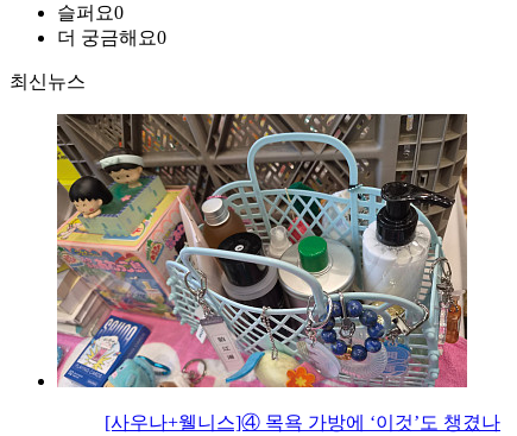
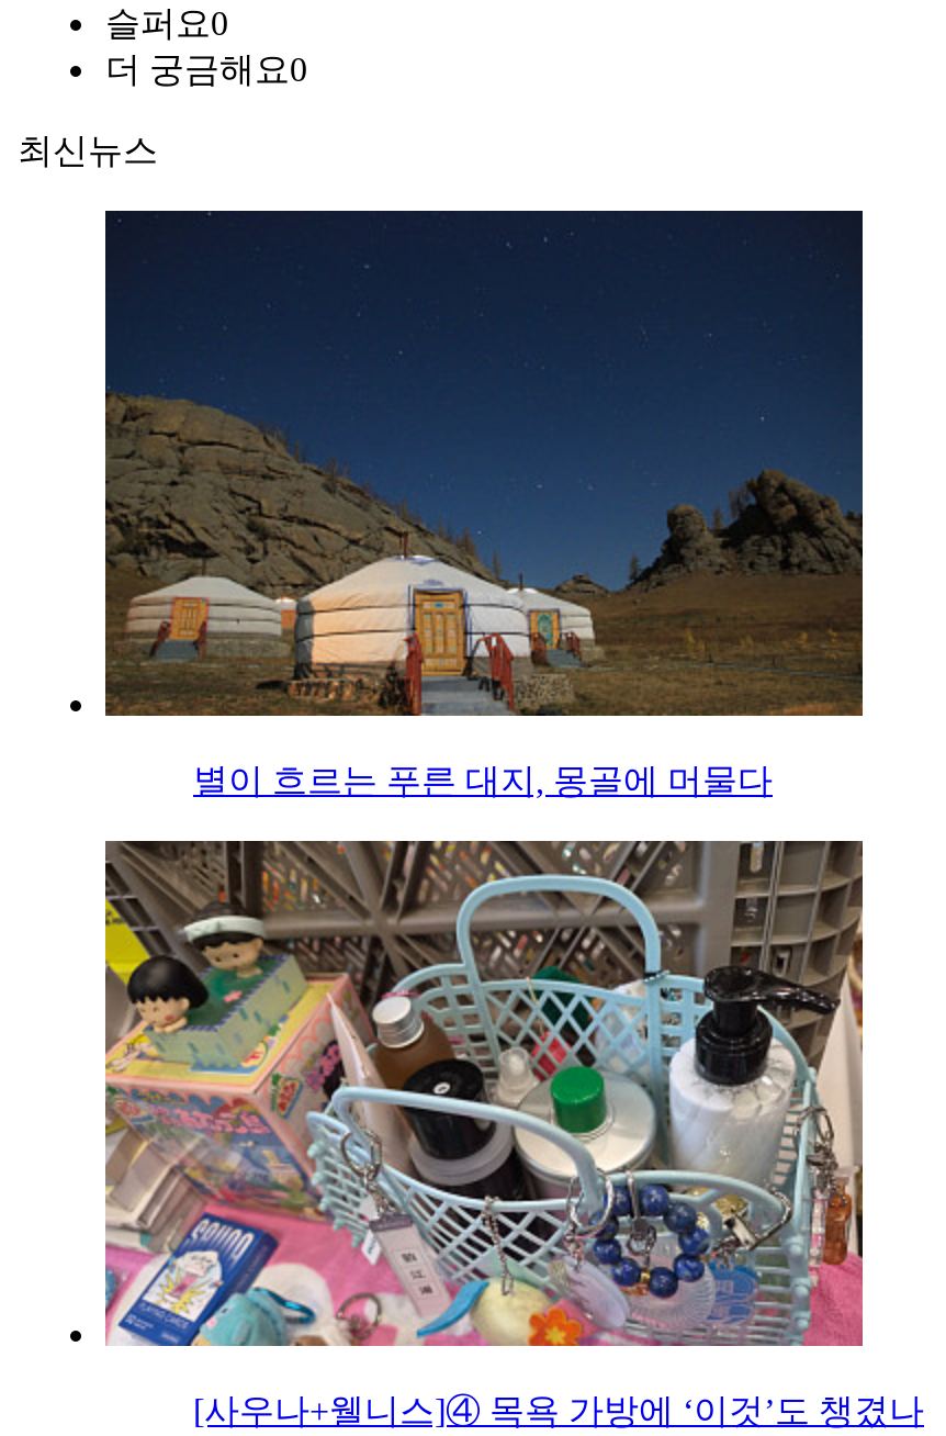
+ [image]
+ 별이 흐르는 푸른 대지, 몽골에 머물다
